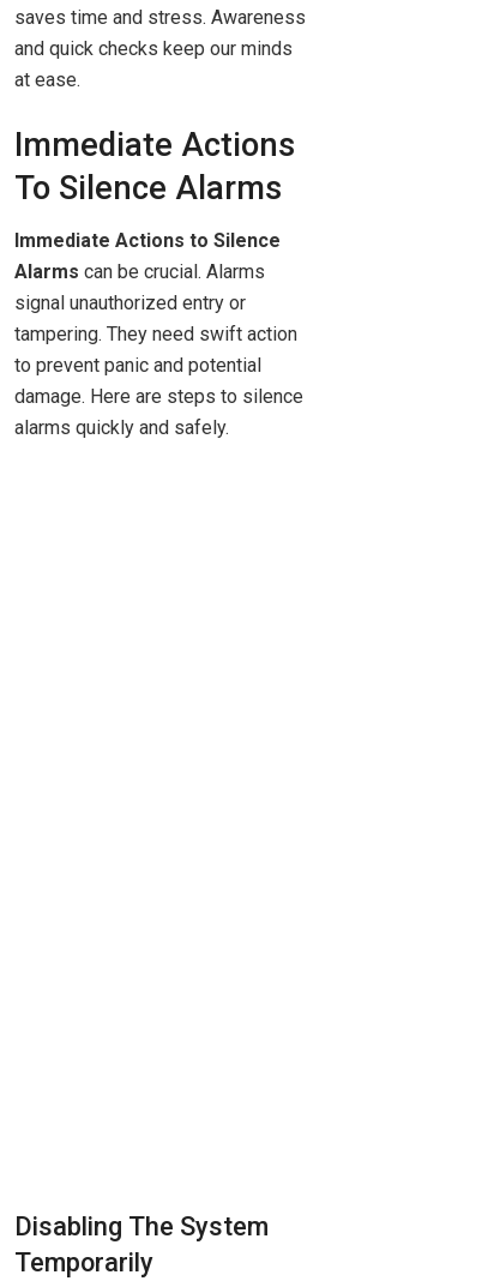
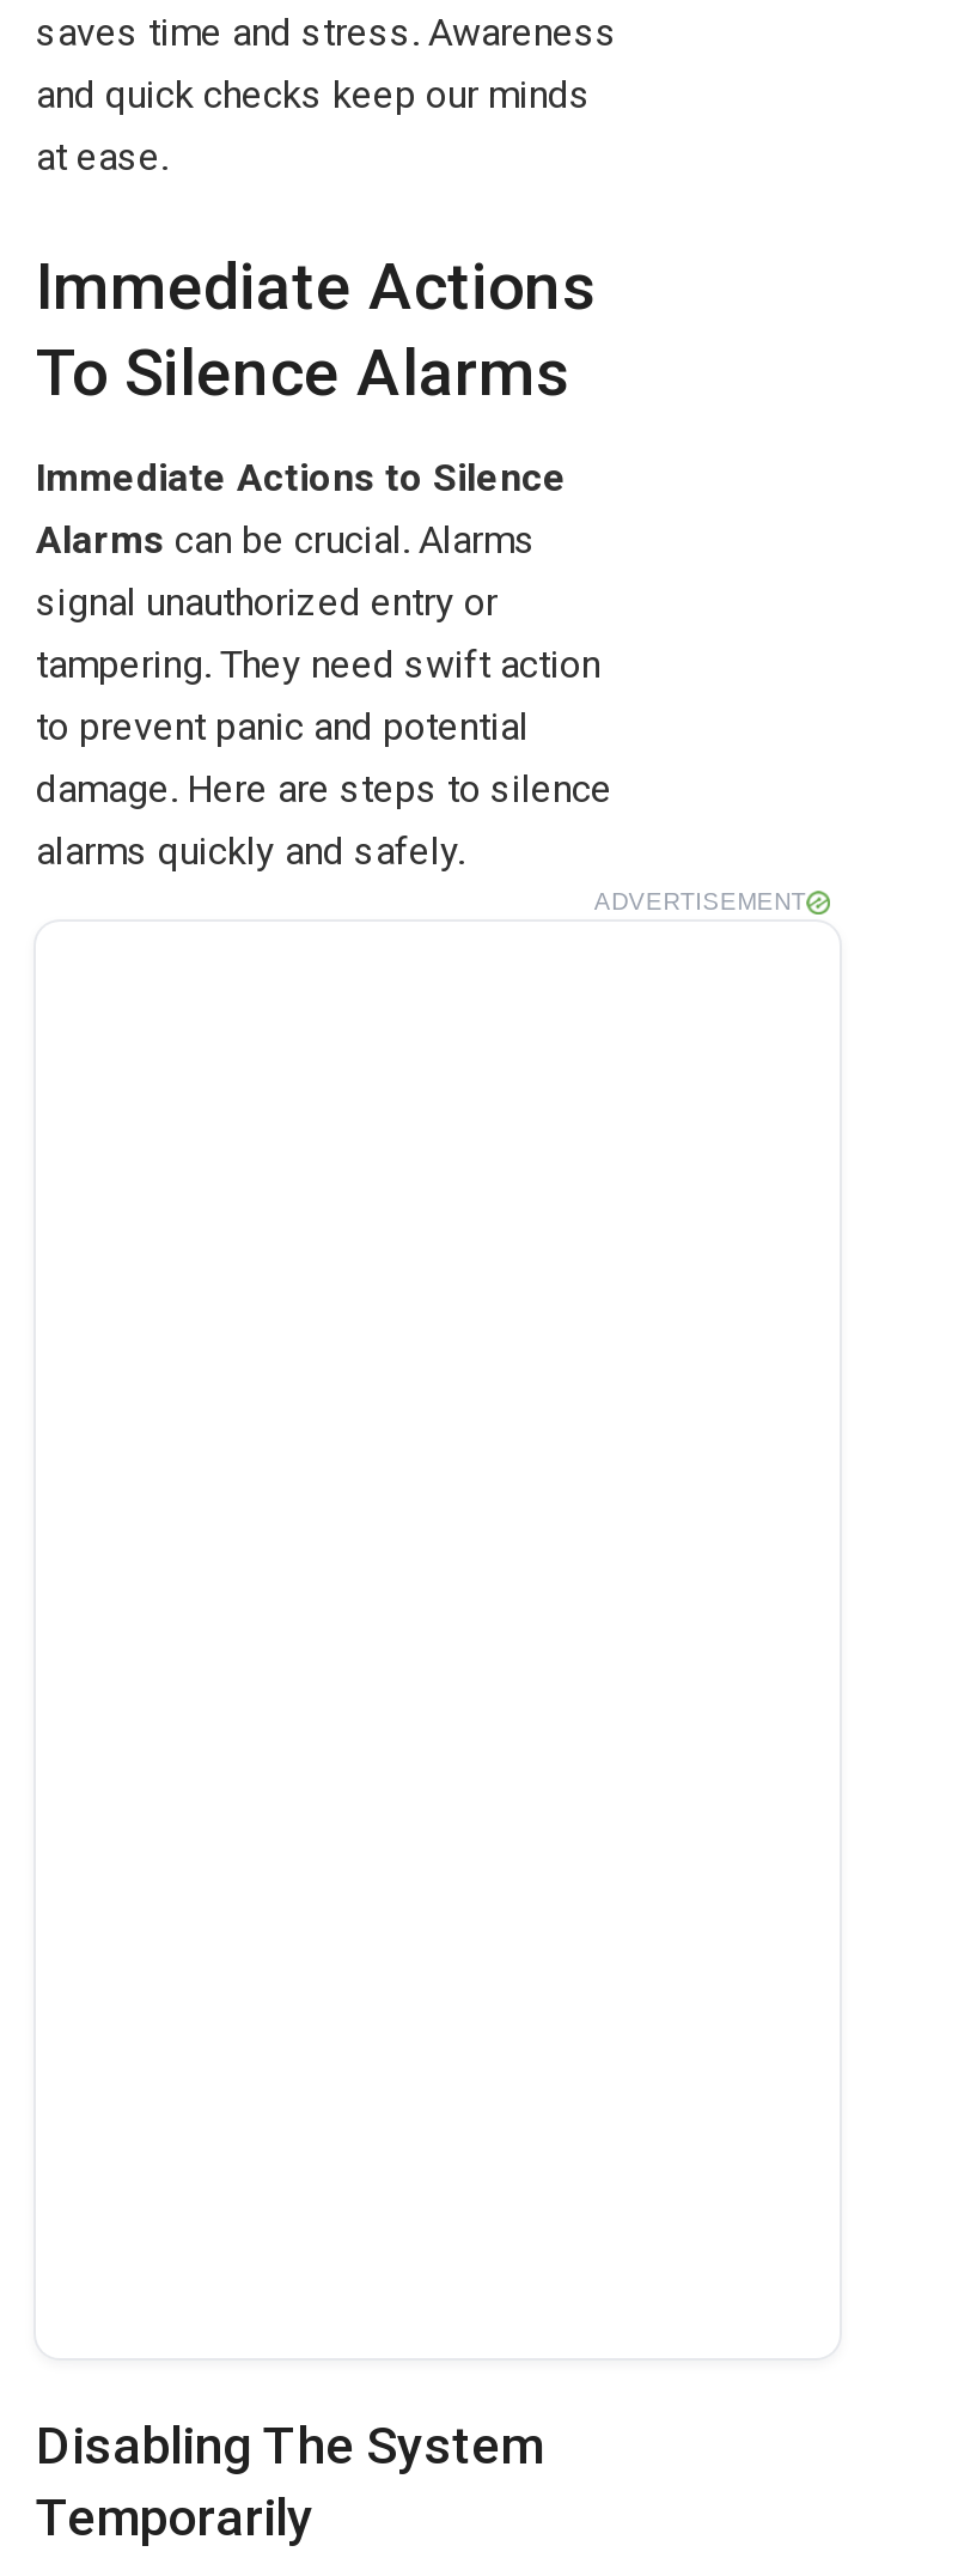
+ ADVERTISEMENT
